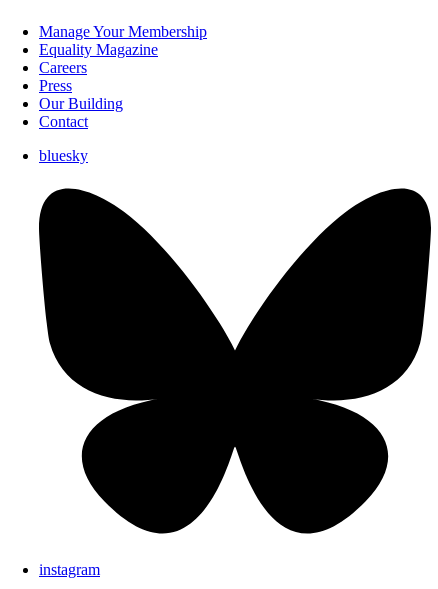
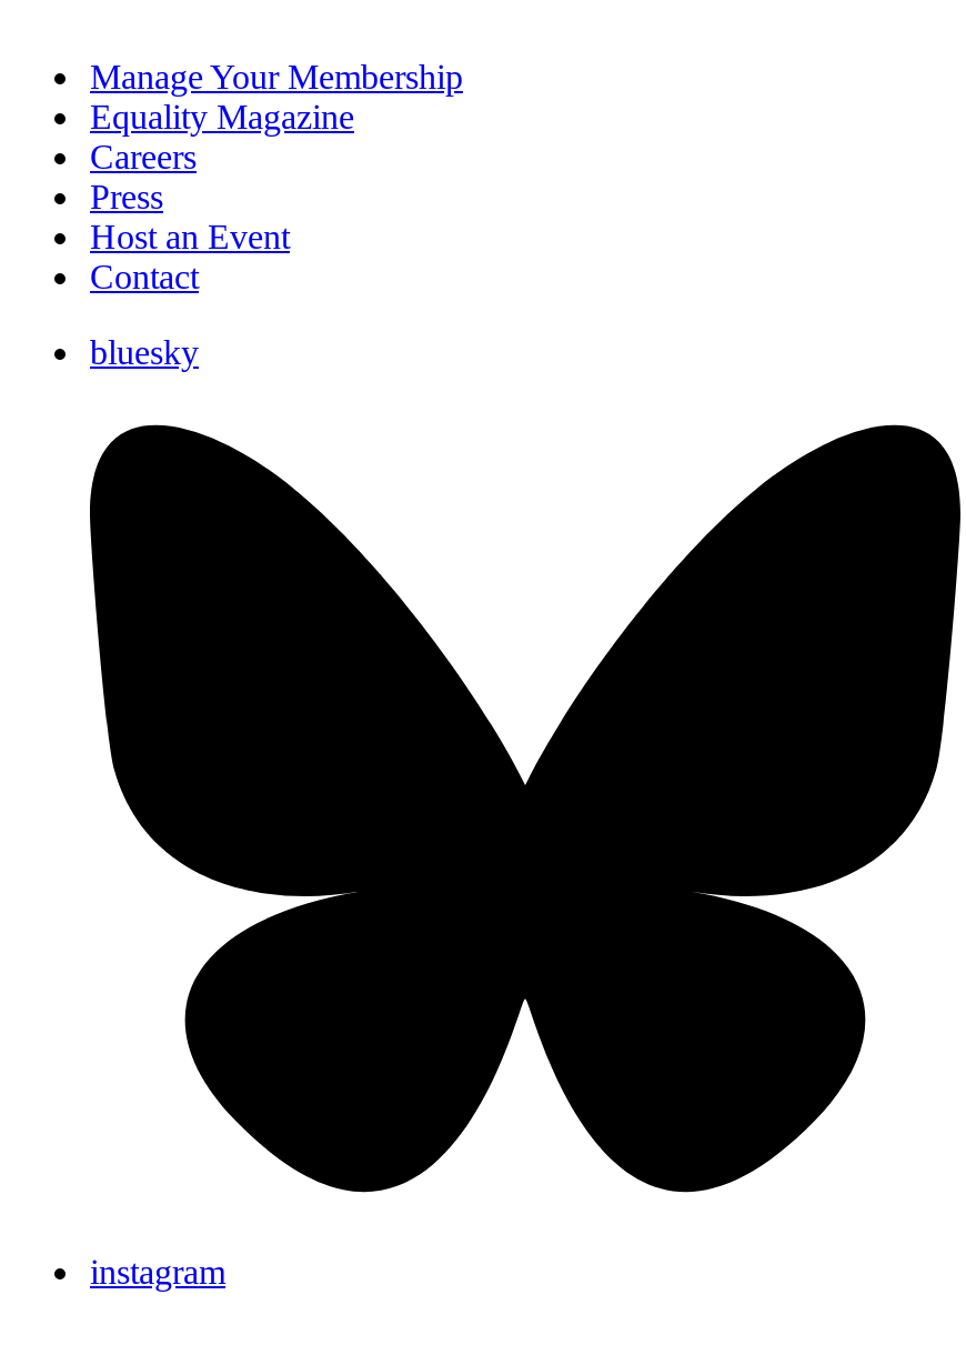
- Our Building
+ Host an Event
